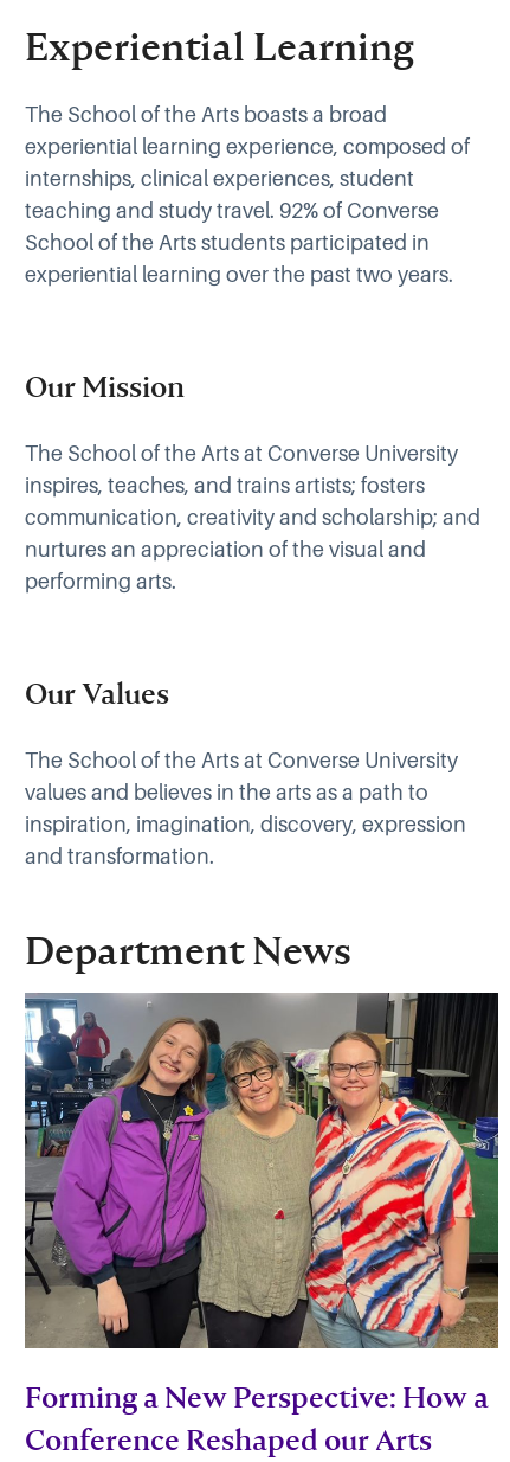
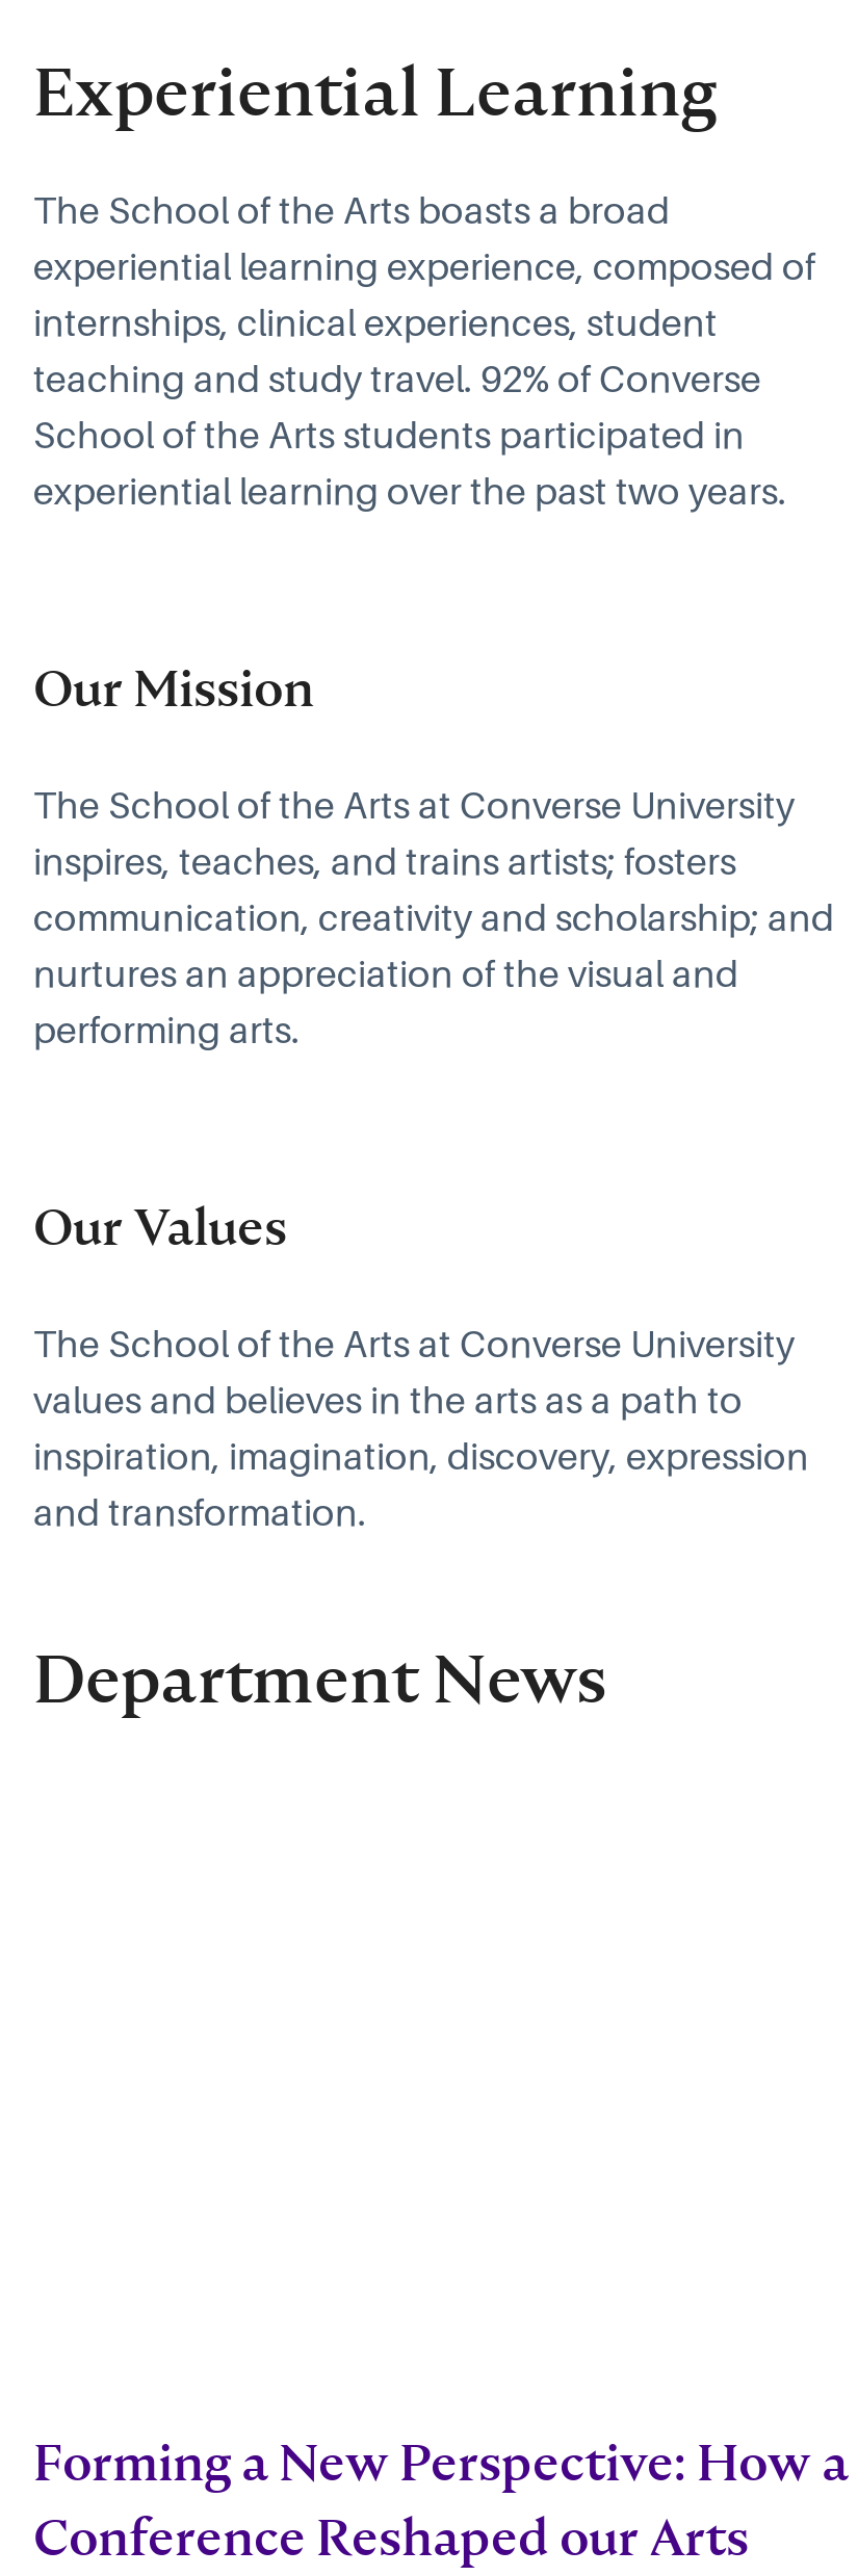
- [image]
